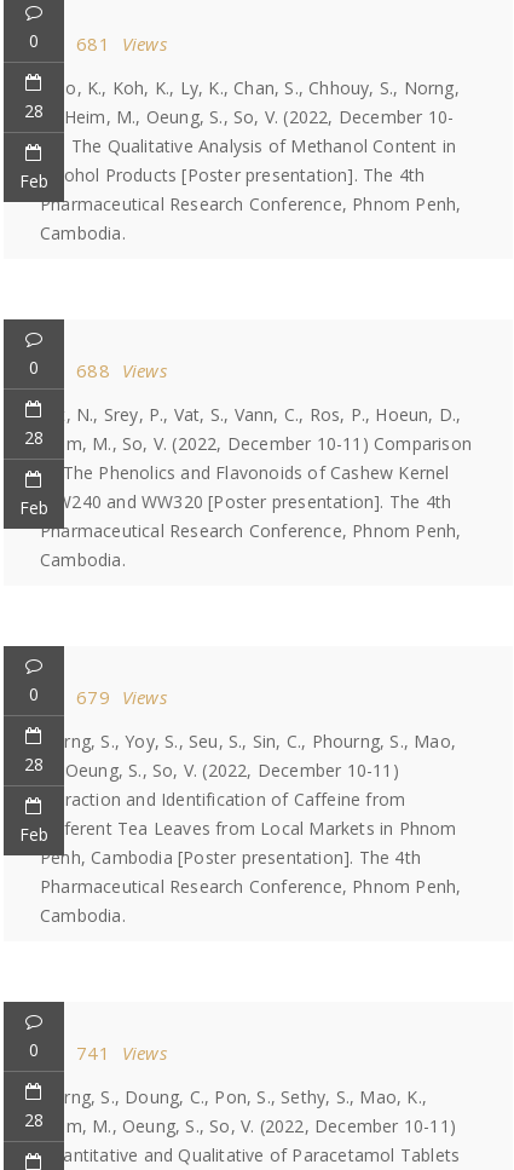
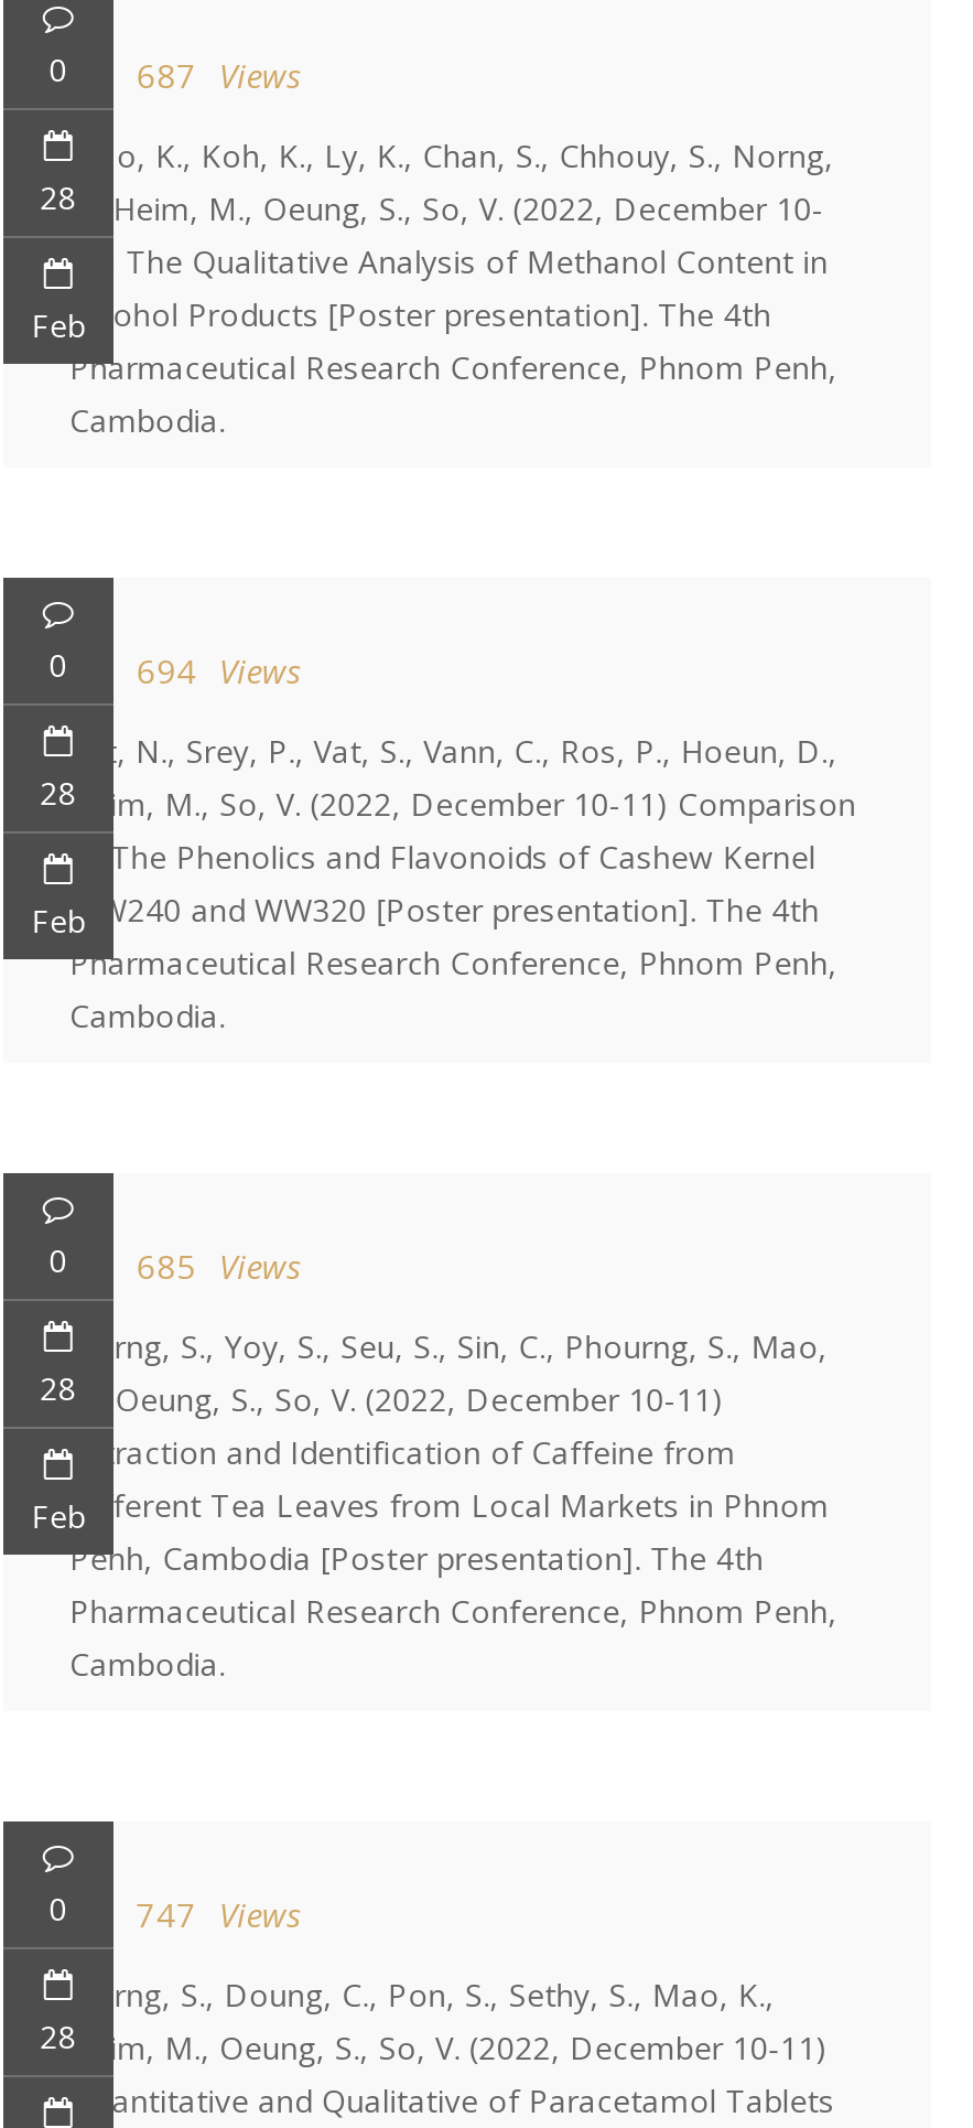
- 0 681 Views
+ 0 687 Views

- 0 688 Views
+ 0 694 Views

- 0 679 Views
+ 0 685 Views

- 0 741 Views
+ 0 747 Views
